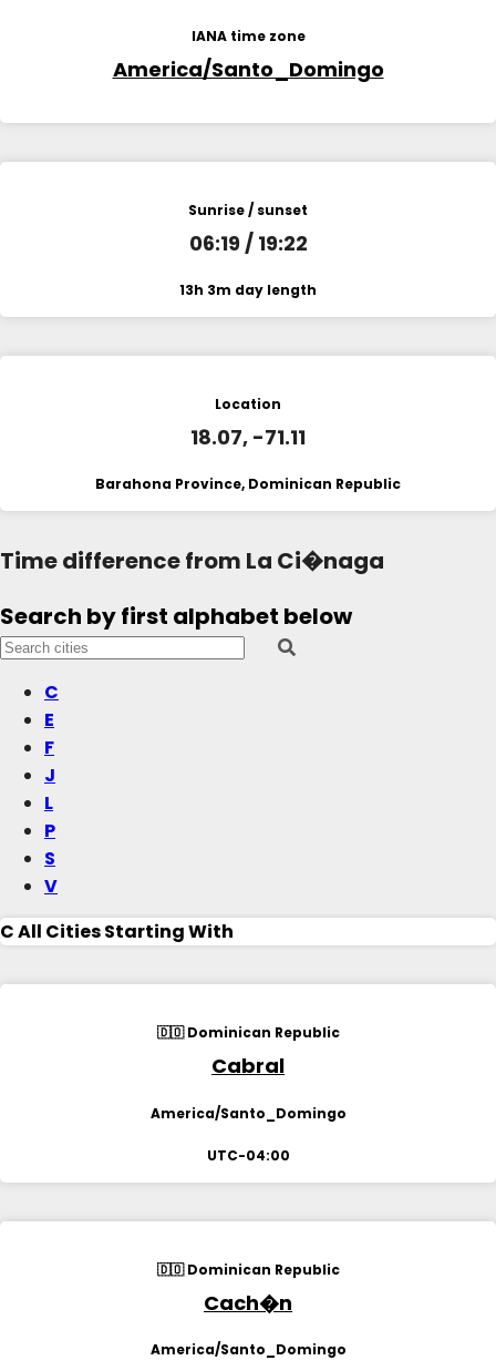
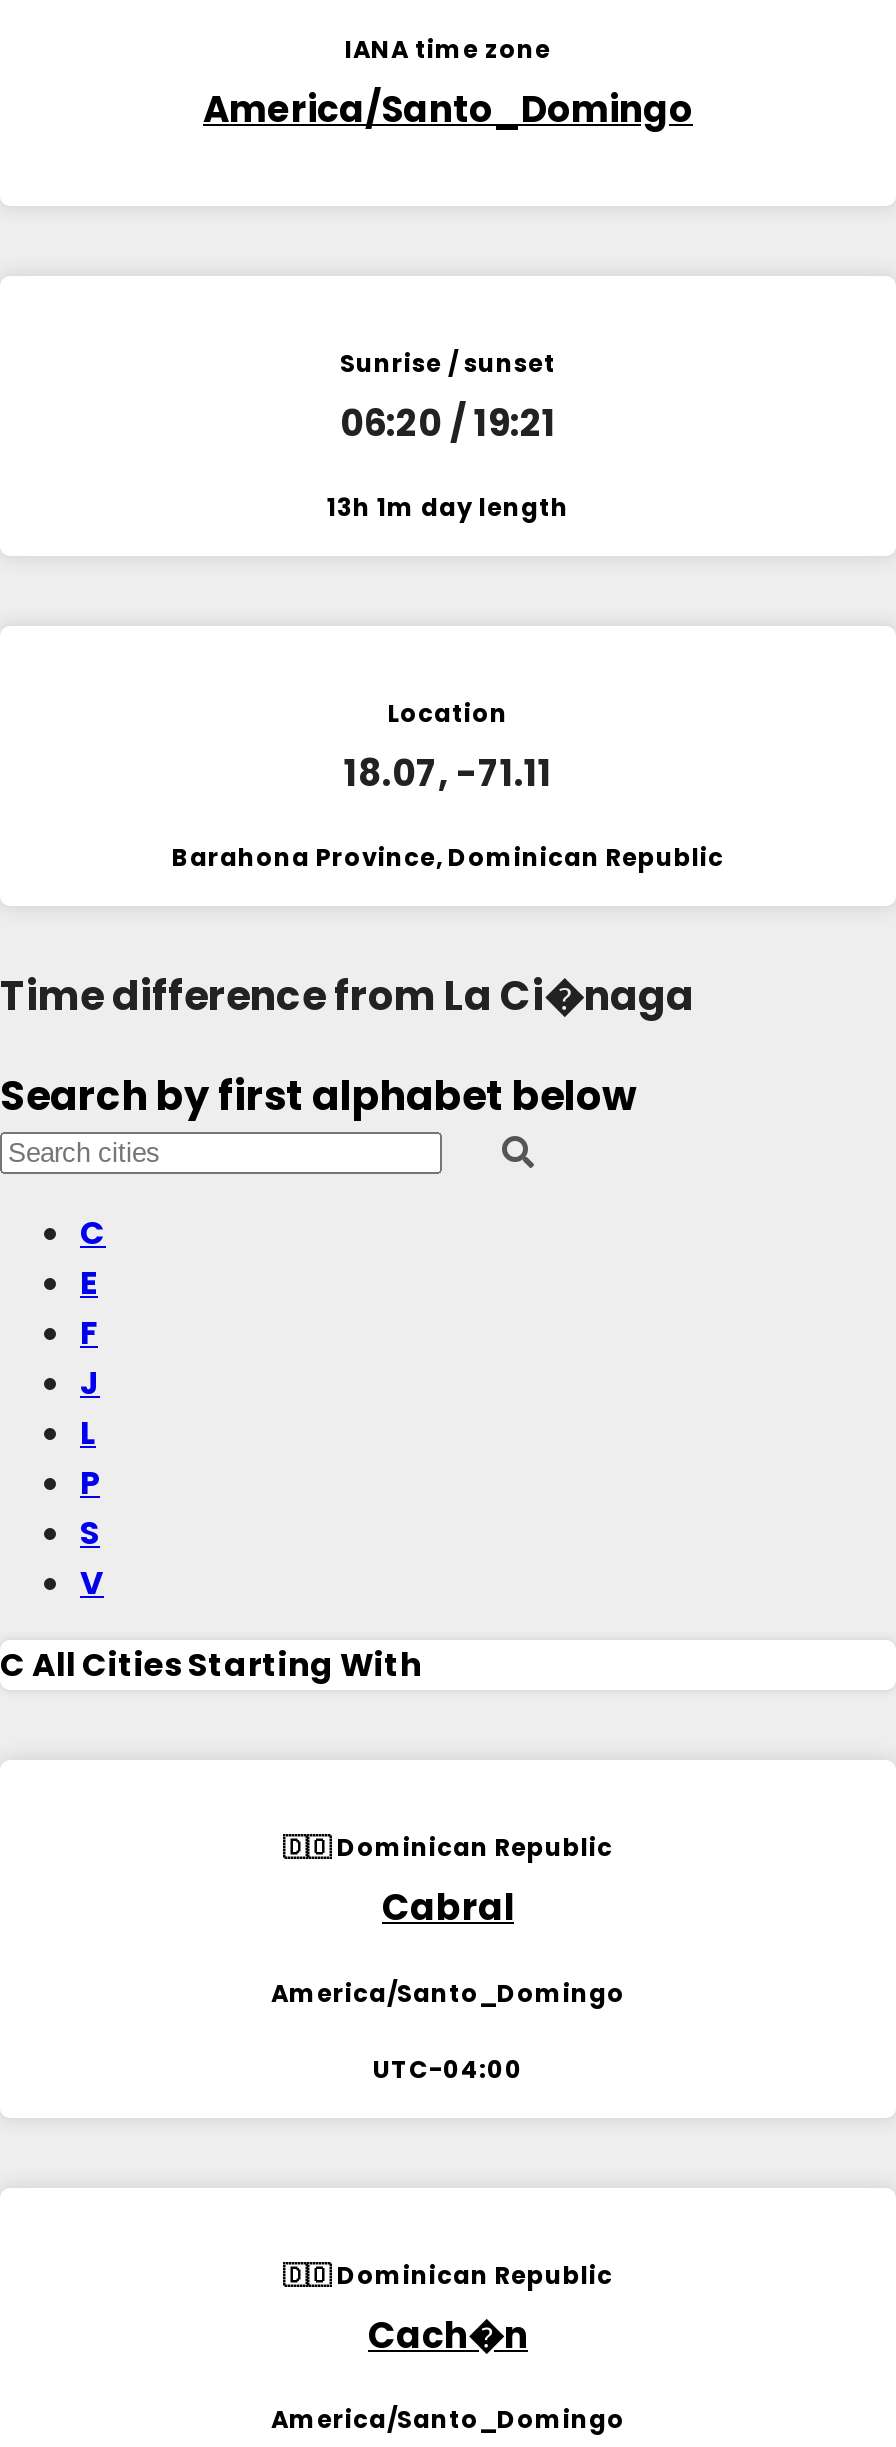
- 06:19 / 19:22
+ 06:20 / 19:21

- 13h 3m day length
+ 13h 1m day length
